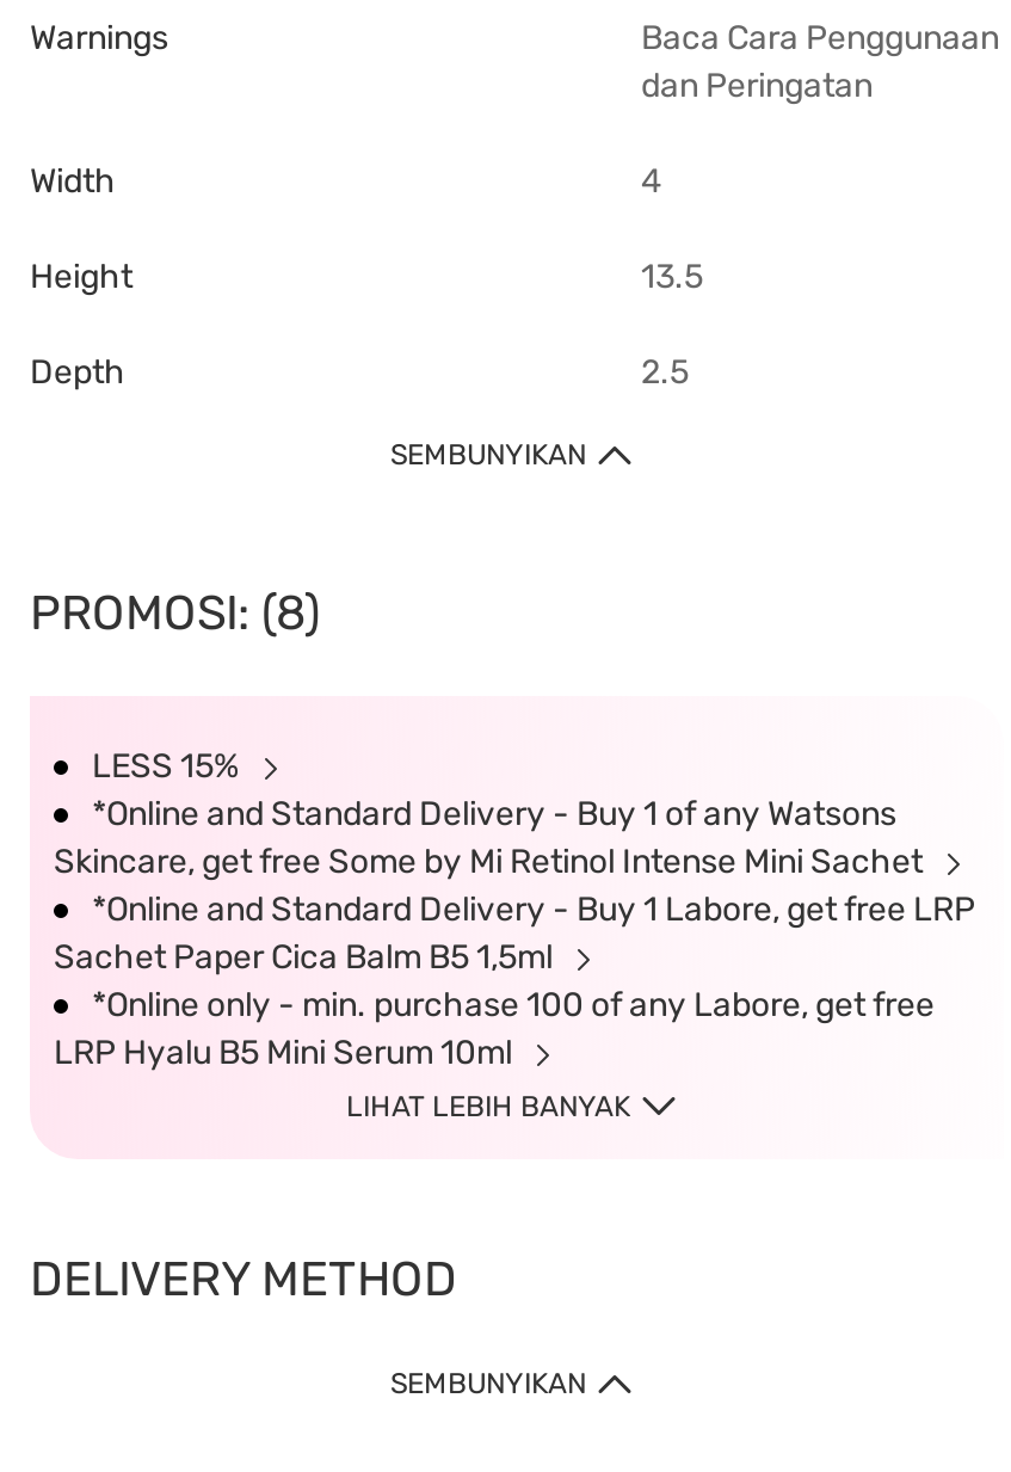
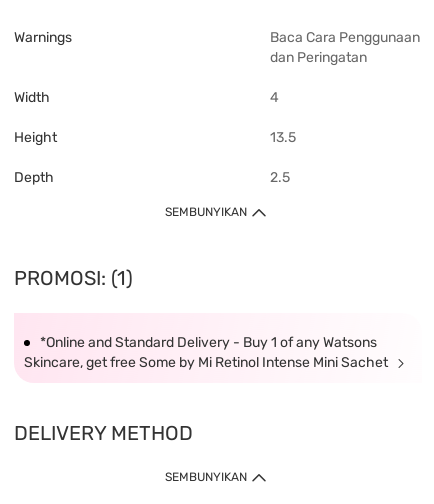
- PROMOSI: (8)
- LESS 15%
+ PROMOSI: (1)

- *Online and Standard Delivery - Buy 1 Labore, get free LRP
- Sachet Paper Cica Balm B5 1,5ml
- *Online only - min. purchase 100 of any Labore, get free
- LRP Hyalu B5 Mini Serum 10ml
- LIHAT LEBIH BANYAK
